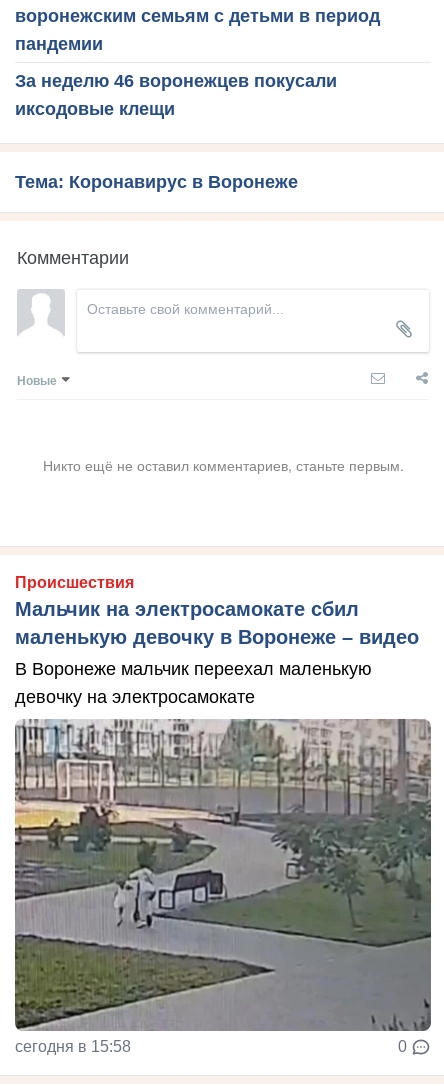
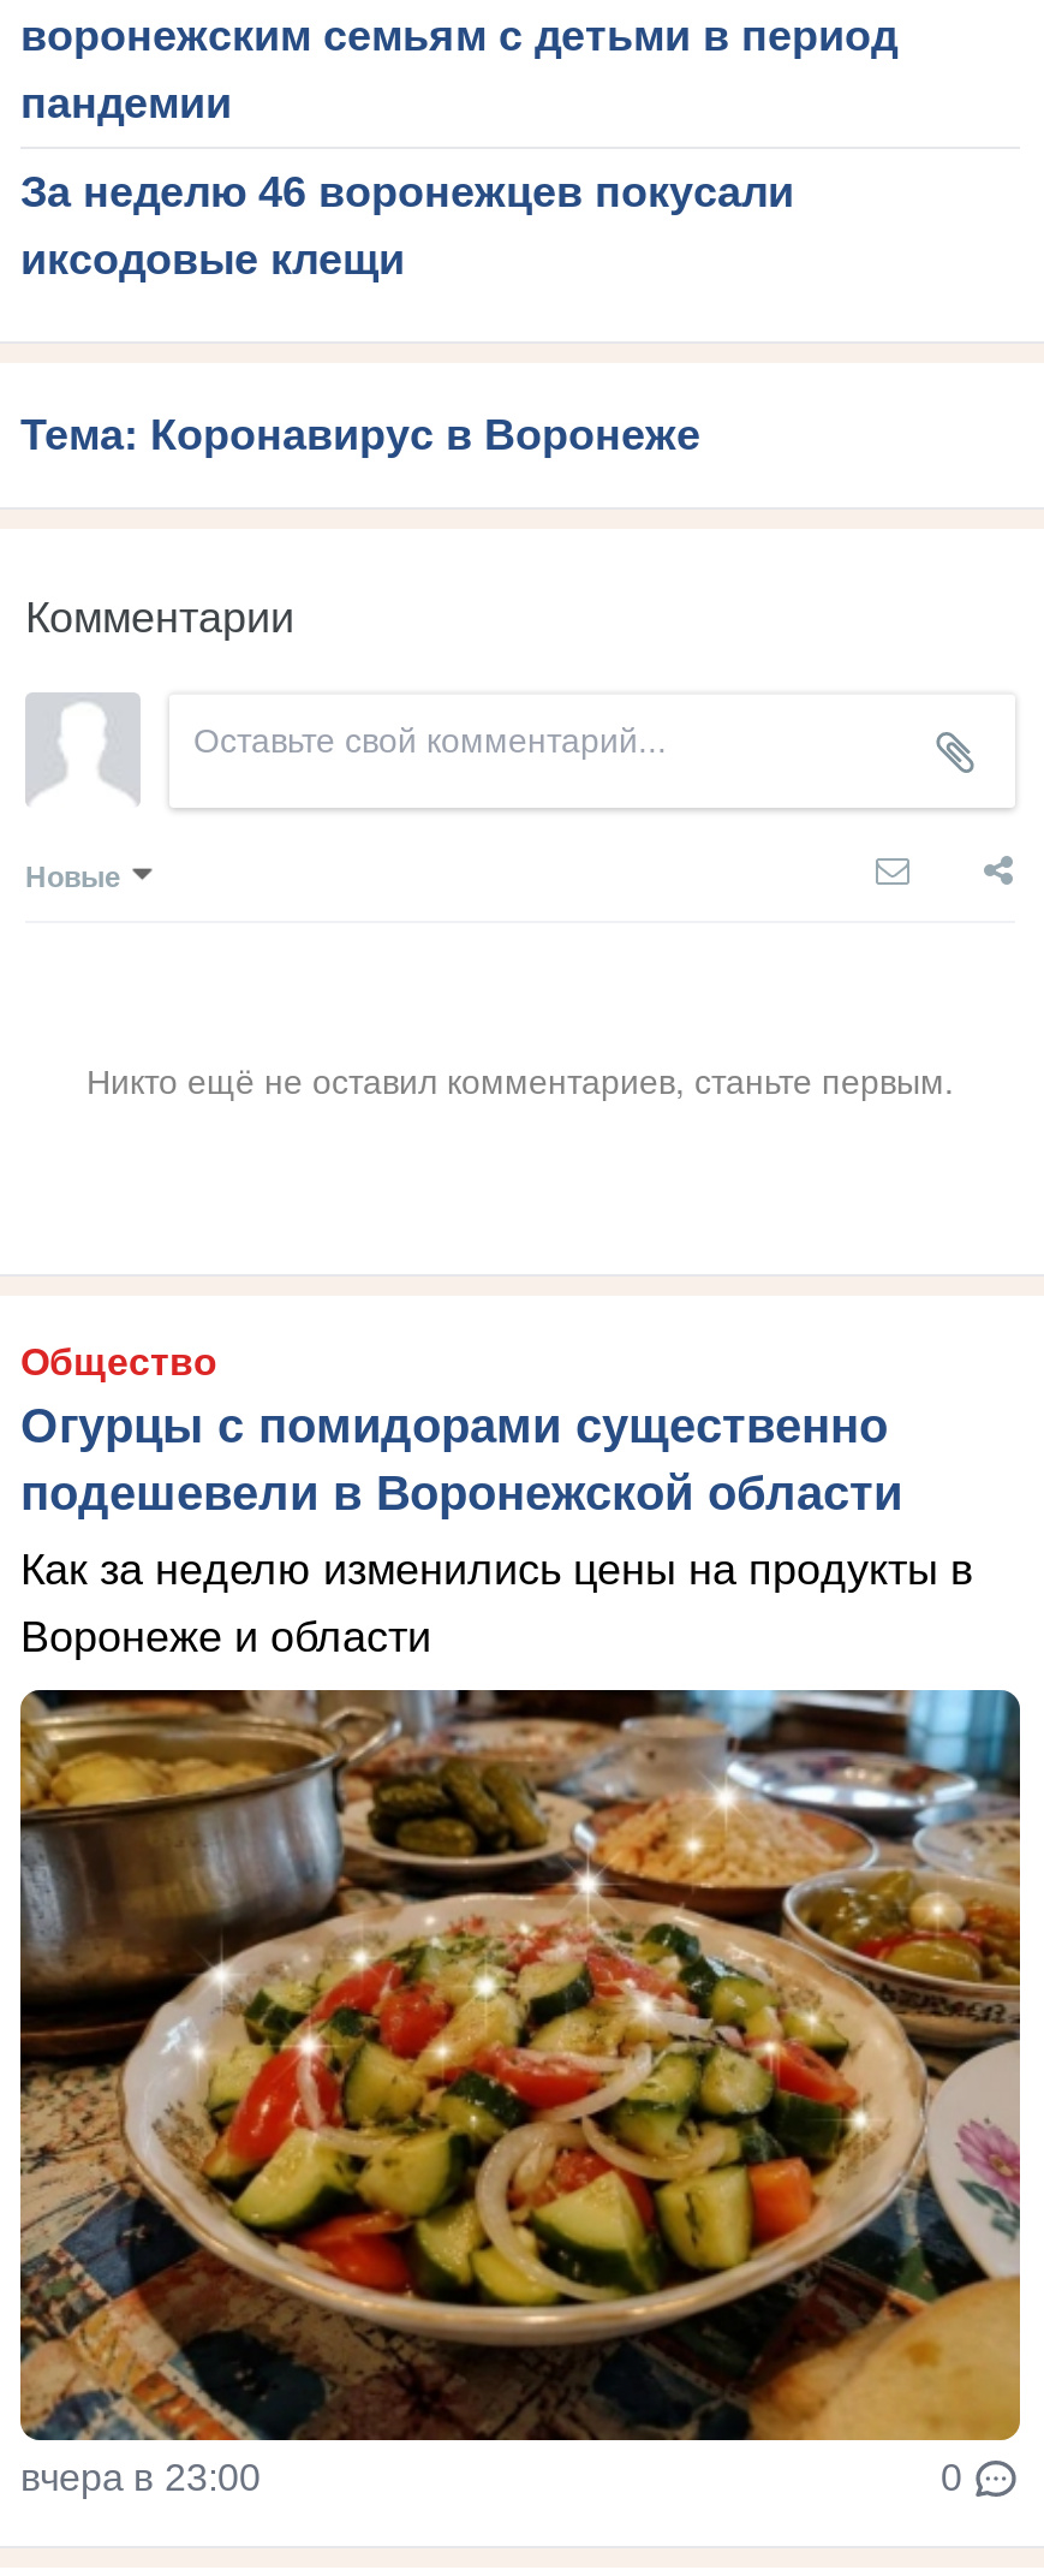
- Происшествия
- Мальчик на электросамокате сбил
- маленькую девочку в Воронеже – видео
+ Общество
+ Огурцы с помидорами существенно
+ подешевели в Воронежской области

- В Воронеже мальчик переехал маленькую
- девочку на электросамокате
+ Как за неделю изменились цены на продукты в
+ Воронеже и области

- [image]
- сегодня в 15:58
+ [image]
+ вчера в 23:00
